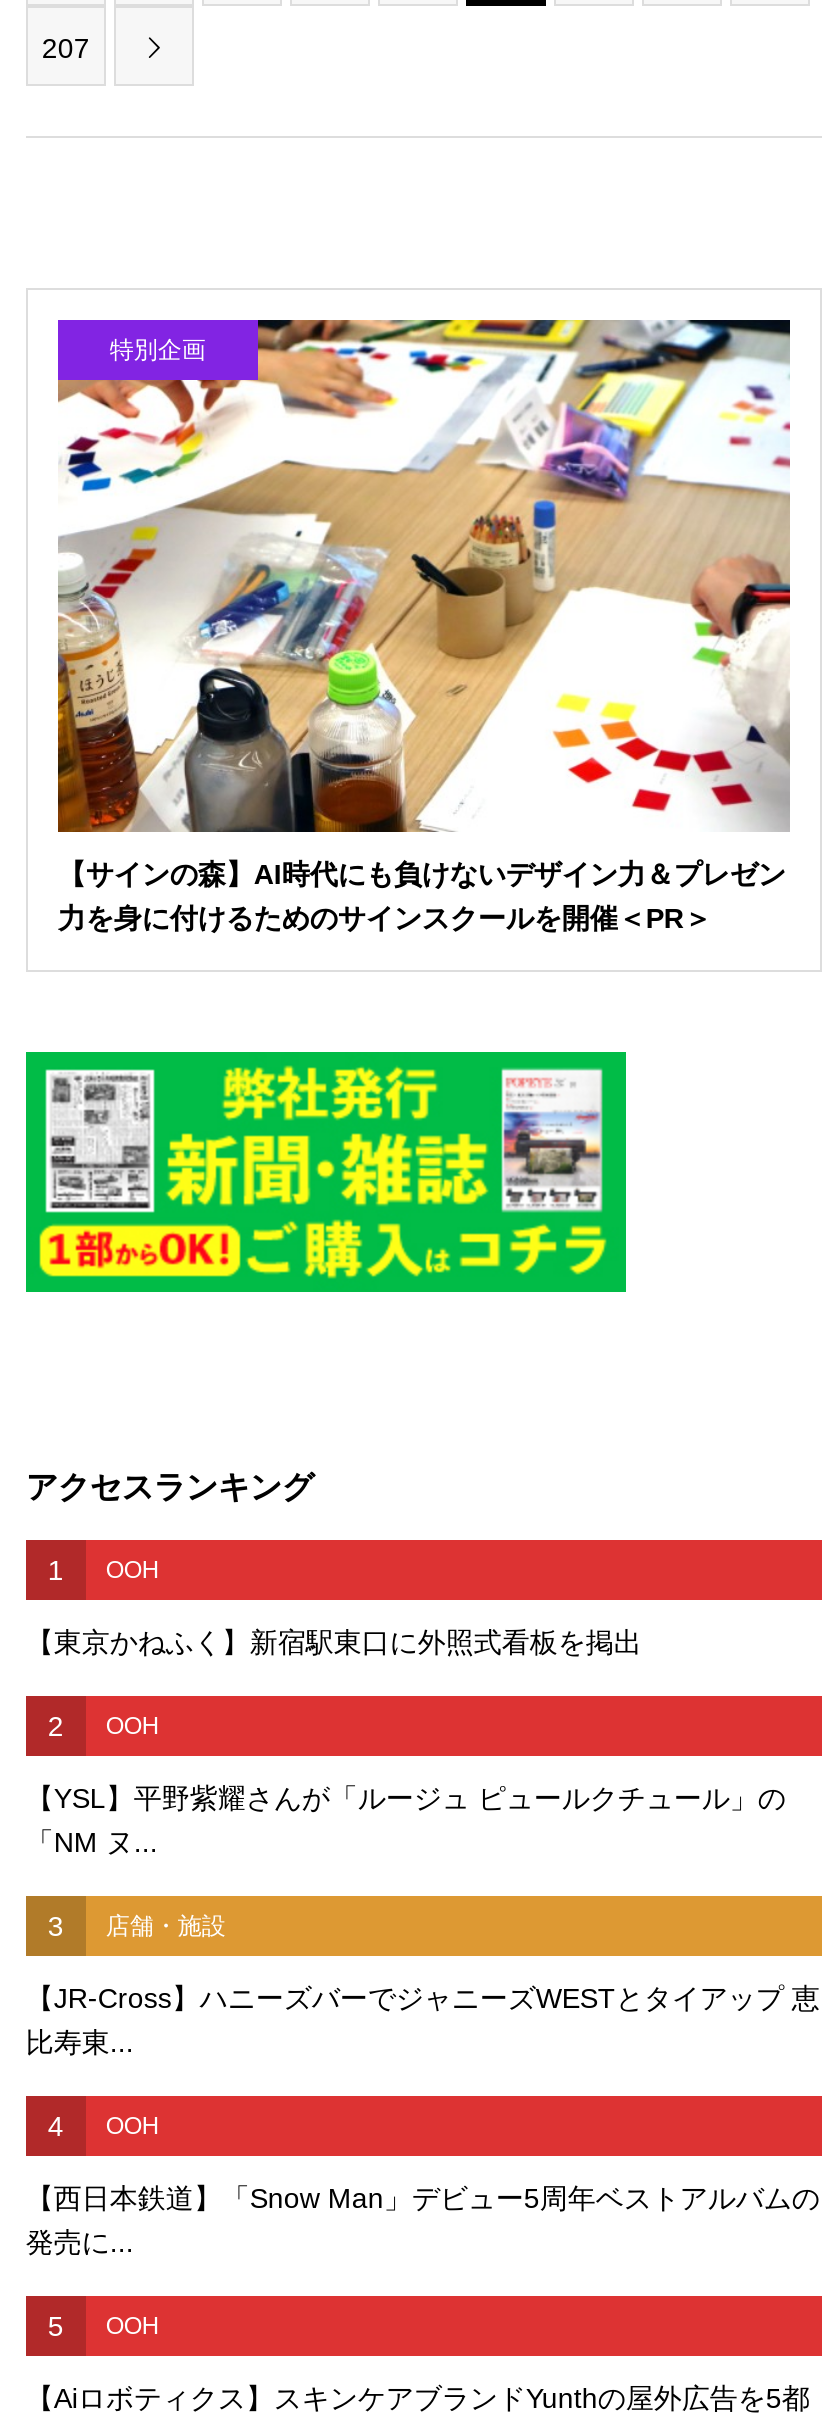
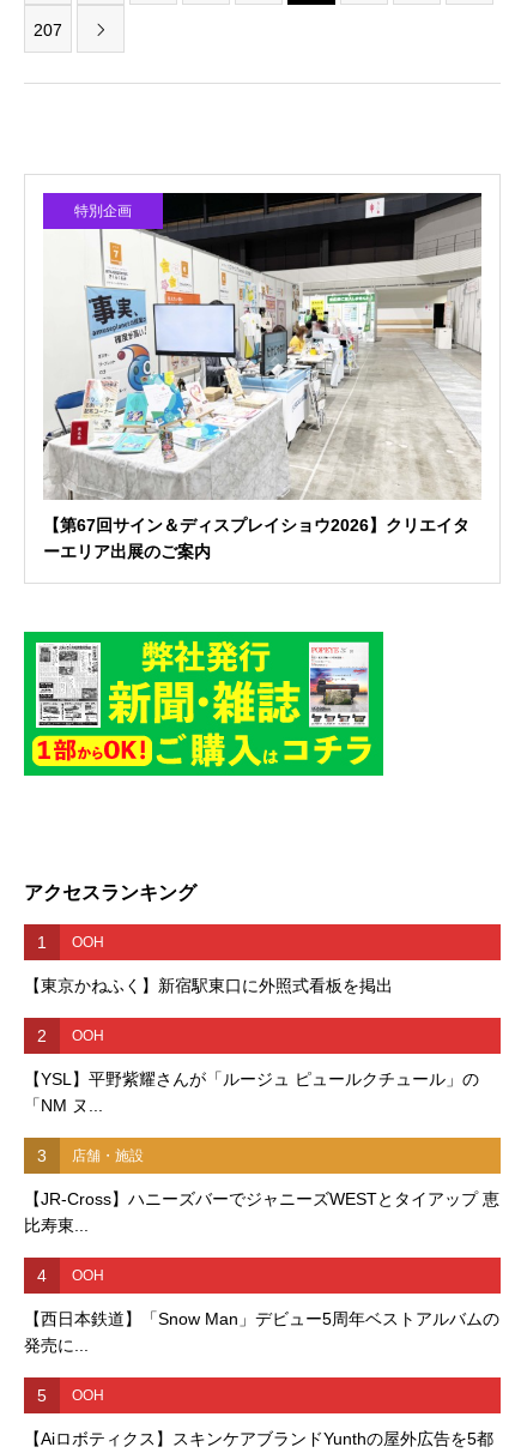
- [image]
- 【サインの森】AI時代にも負けないデザイン力＆プレゼン
- 力を身に付けるためのサインスクールを開催＜PR＞
+ [image]
+ 【第67回サイン＆ディスプレイショウ2026】クリエイタ
+ ーエリア出展のご案内
